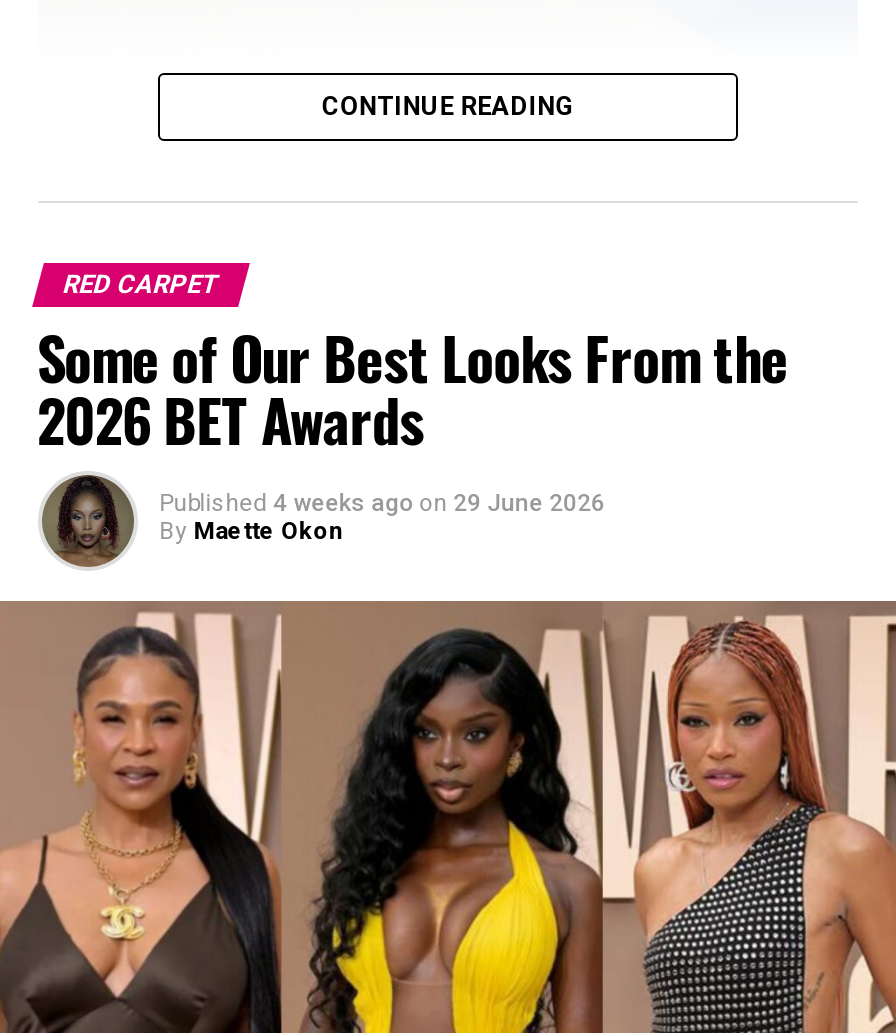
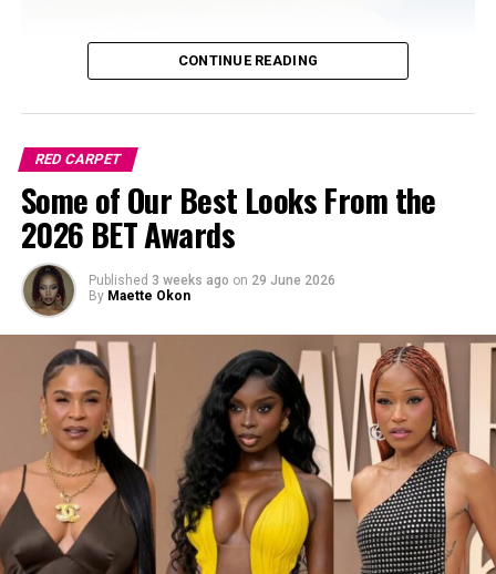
- Published 4 weeks ago on 29 June 2026
+ Published 3 weeks ago on 29 June 2026
